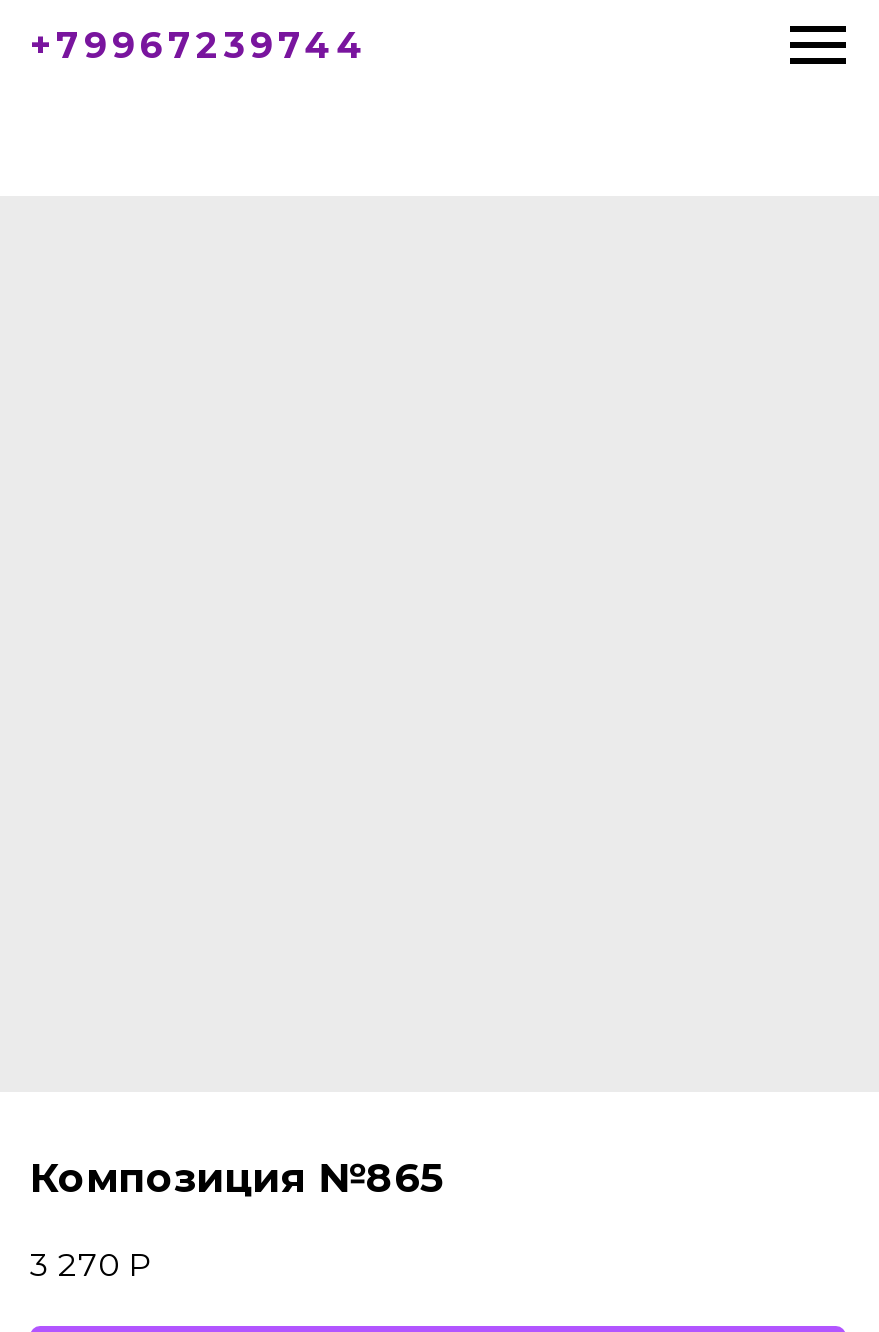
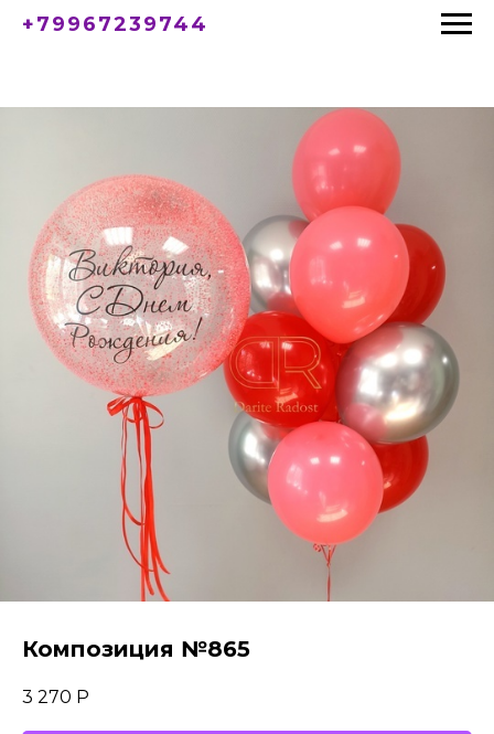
+ [image]
